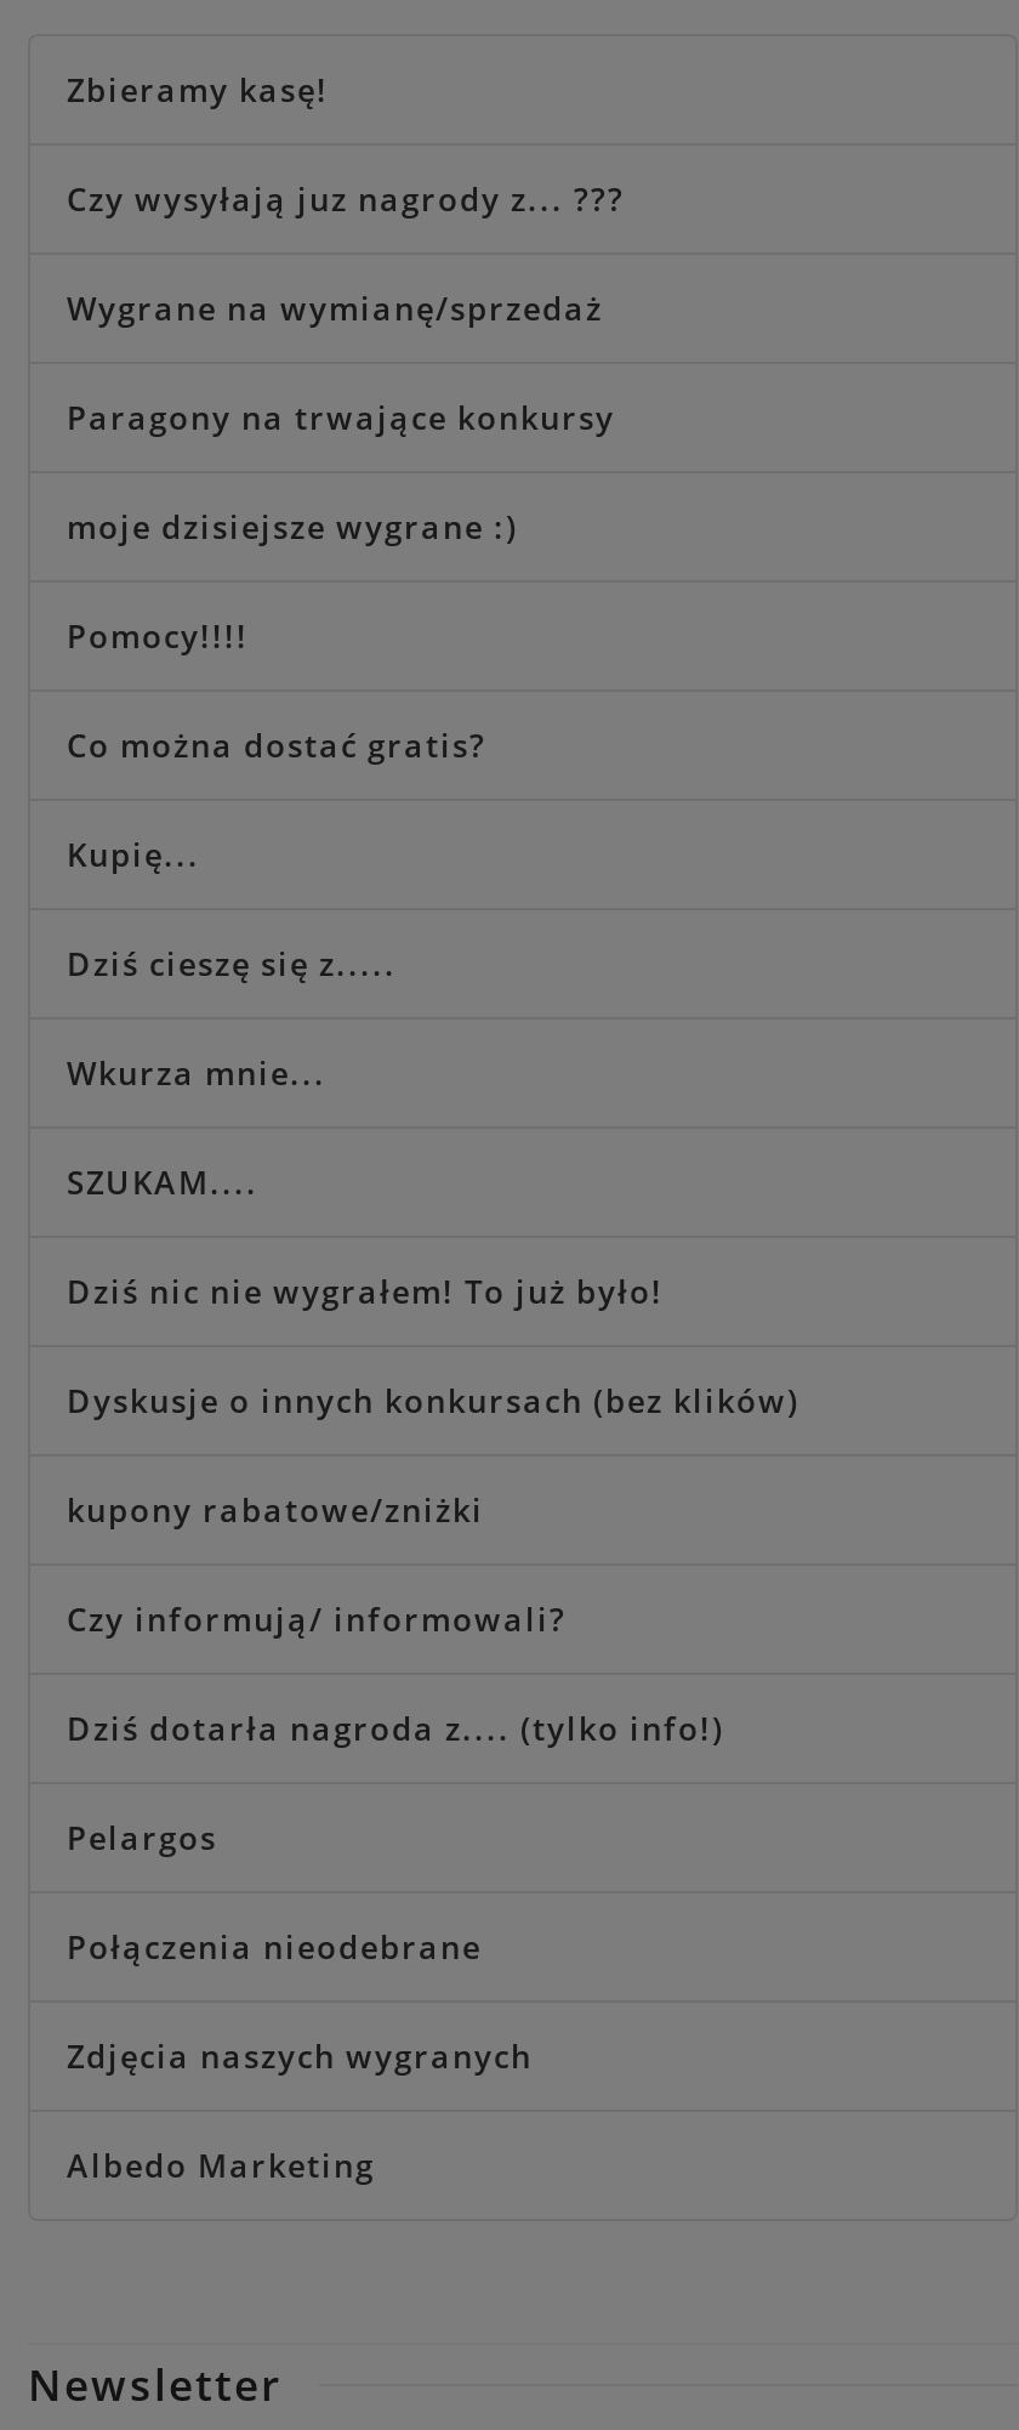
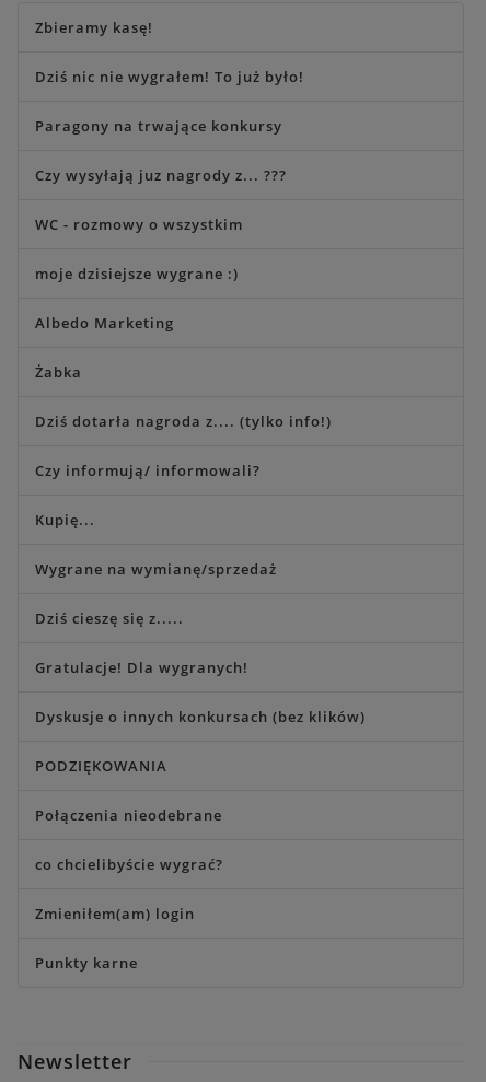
moved down: Paragony na trwające konkursy | Czy wysyłają juz nagrody z... ???

moved down: Kupię... | Wygrane na wymianę/sprzedaż | Dziś cieszę się z.....

moved down: moje dzisiejsze wygrane :)

- Pomocy!!!!
- Co można dostać gratis?
- Wkurza mnie...
- SZUKAM....

moved up: Dziś nic nie wygrałem! To już było!

moved down: Dyskusje o innych konkursach (bez klików)

- kupony rabatowe/zniżki
- Pelargos
- Zdjęcia naszych wygranych
+ WC - rozmowy o wszystkim

moved down: Dziś dotarła nagroda z.... (tylko info!) | Czy informują/ informowali?

moved down: Połączenia nieodebrane

moved up: Albedo Marketing

+ Żabka
+ Gratulacje! Dla wygranych!
+ PODZIĘKOWANIA
+ co chcielibyście wygrać?
+ Zmieniłem(am) login
+ Punkty karne
